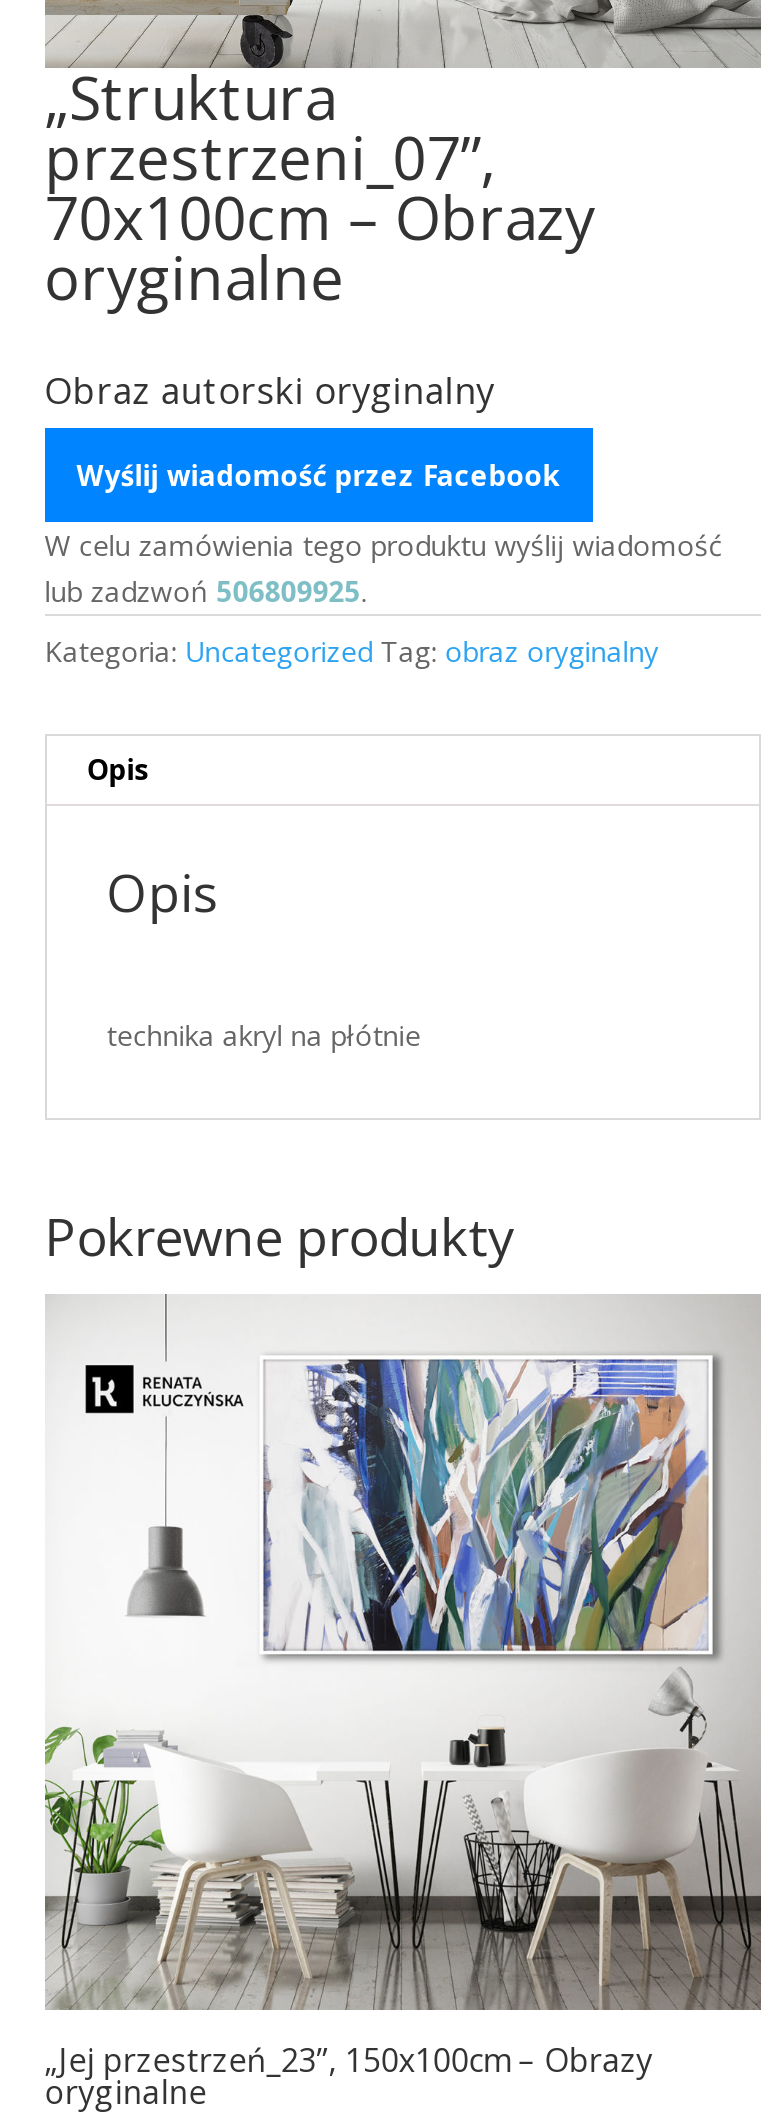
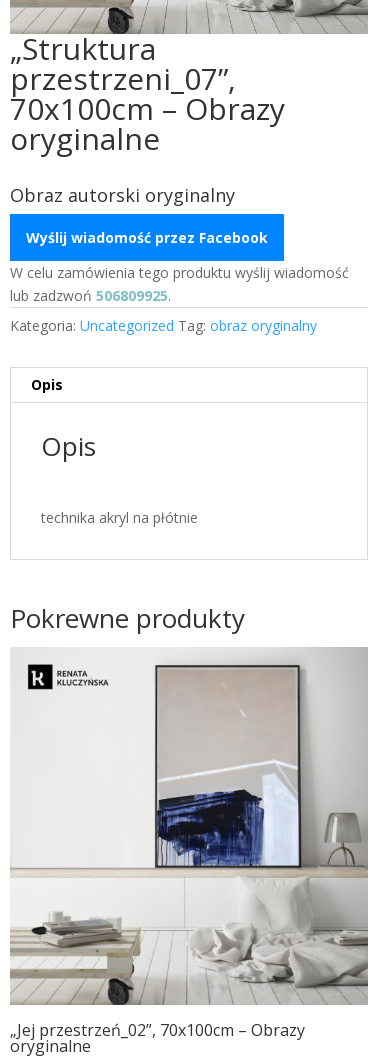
- [image]
- „Jej przestrzeń_23”, 150x100cm – Obrazy
+ [image]
+ „Jej przestrzeń_02”, 70x100cm – Obrazy
